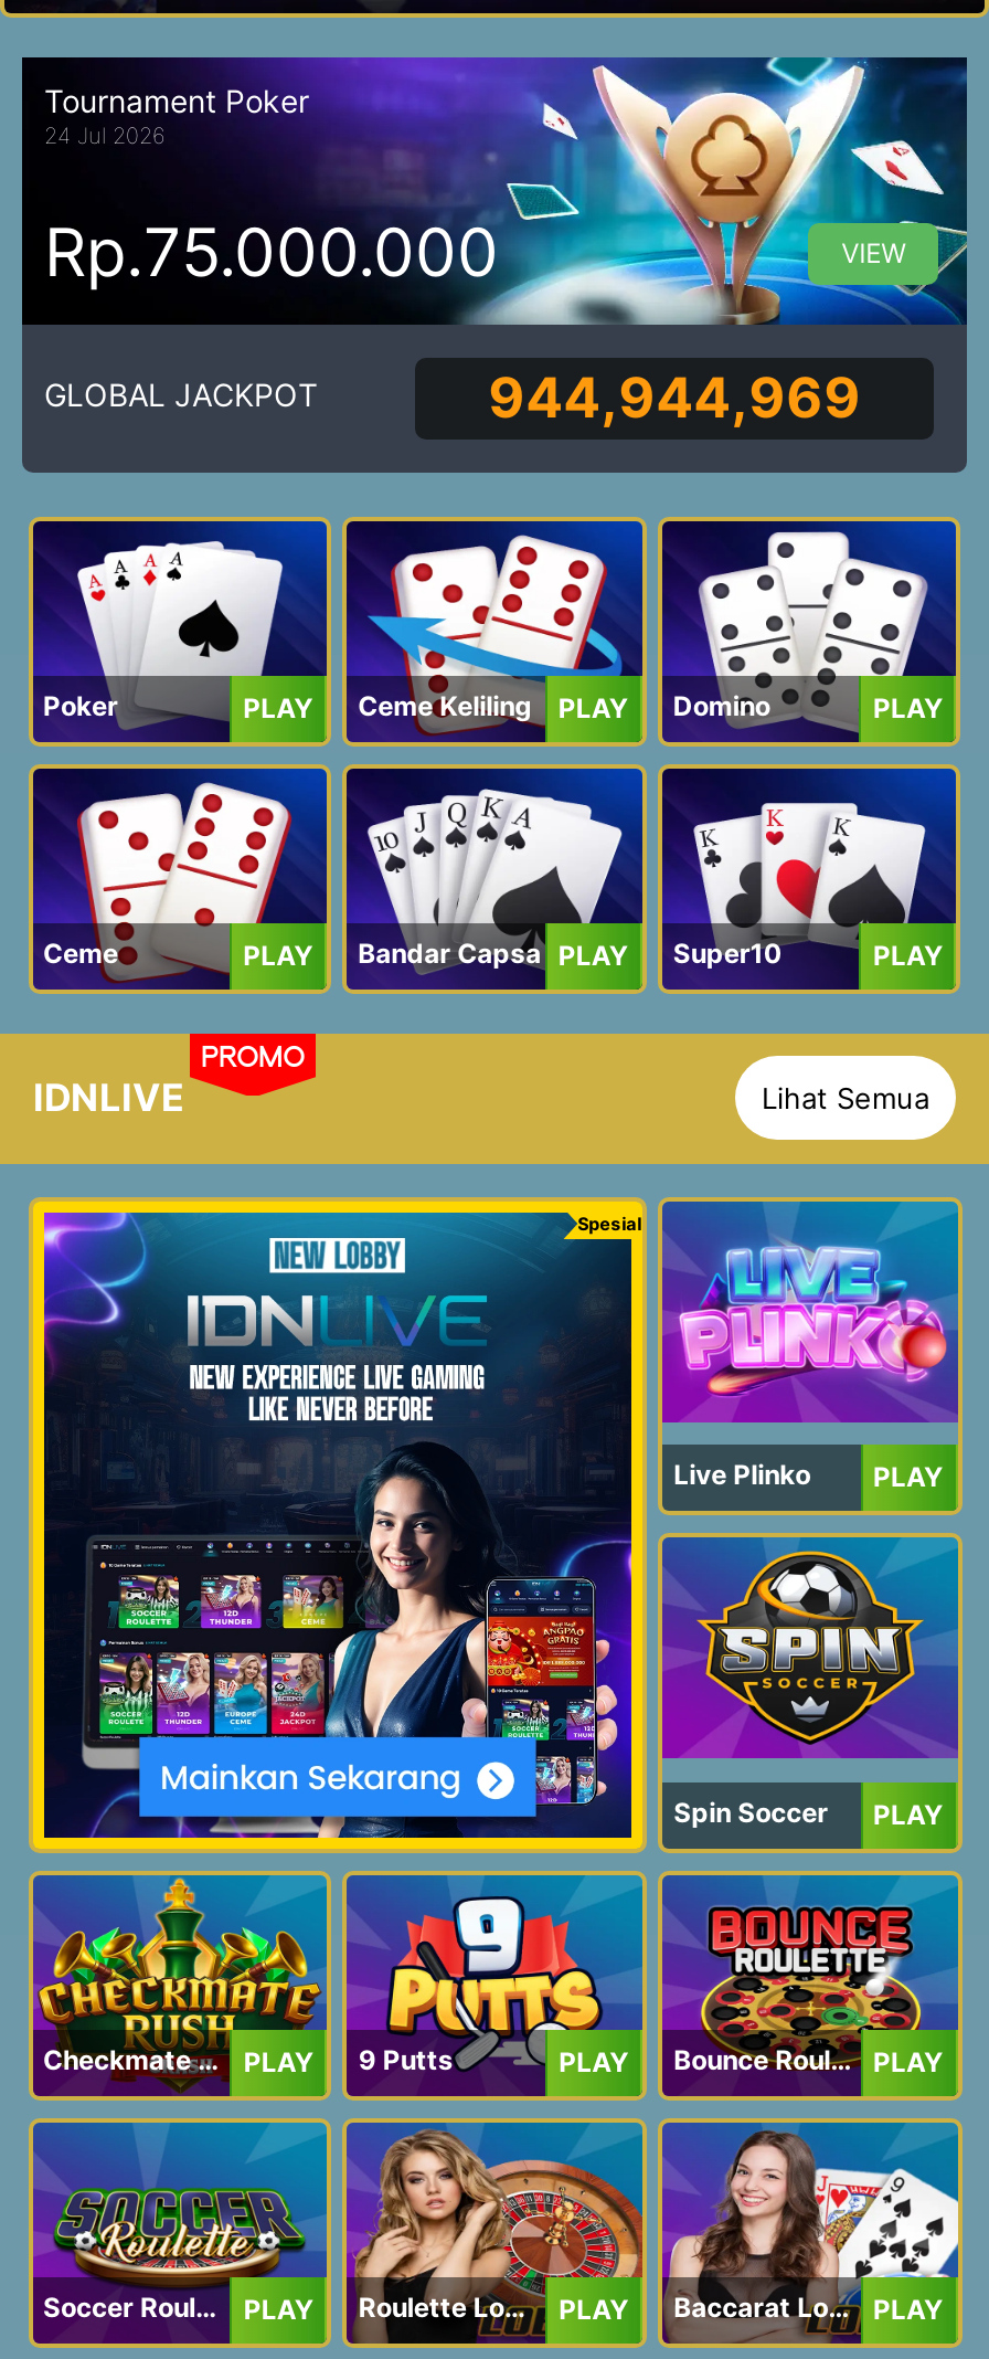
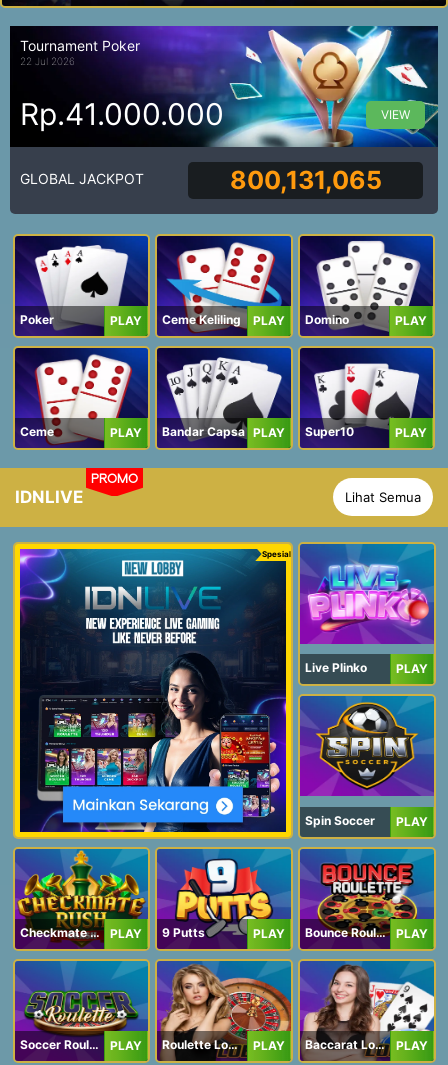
- 24 Jul 2026
+ 22 Jul 2026

- Rp.75.000.000
+ Rp.41.000.000

- 944,944,969
+ 800,131,065
